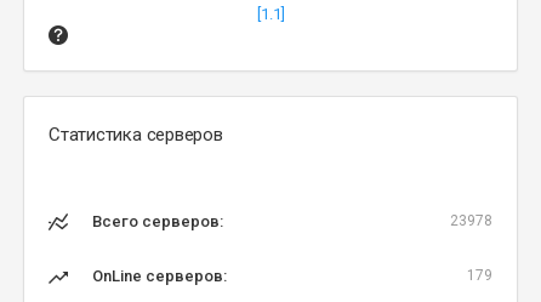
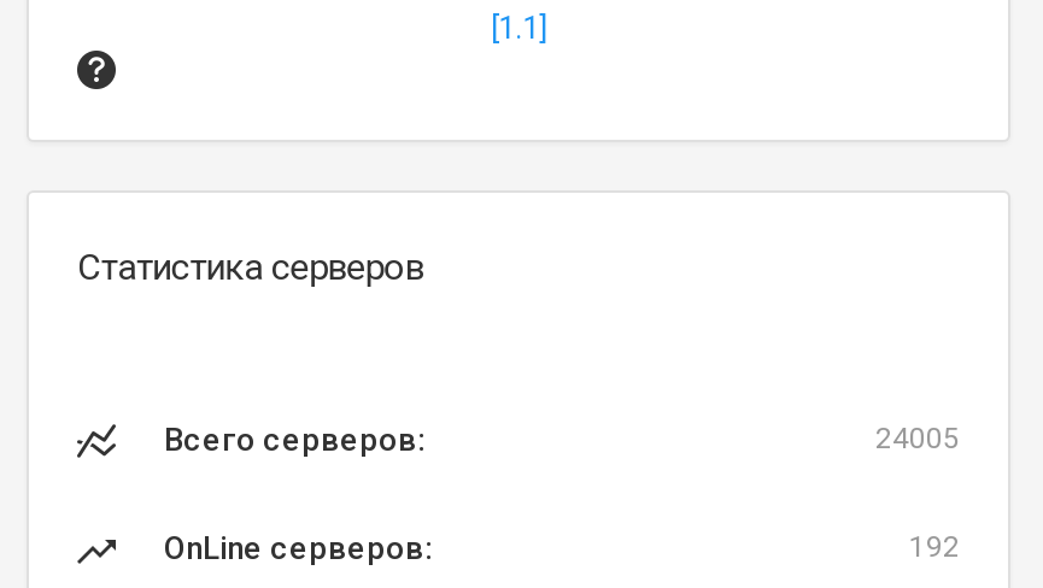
- 23978
+ 24005

- 179
+ 192
